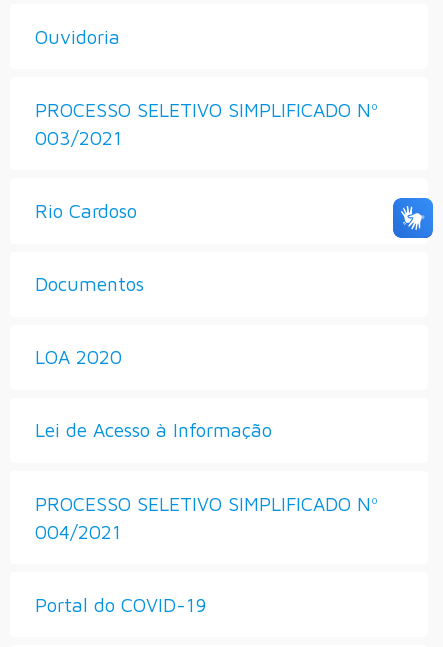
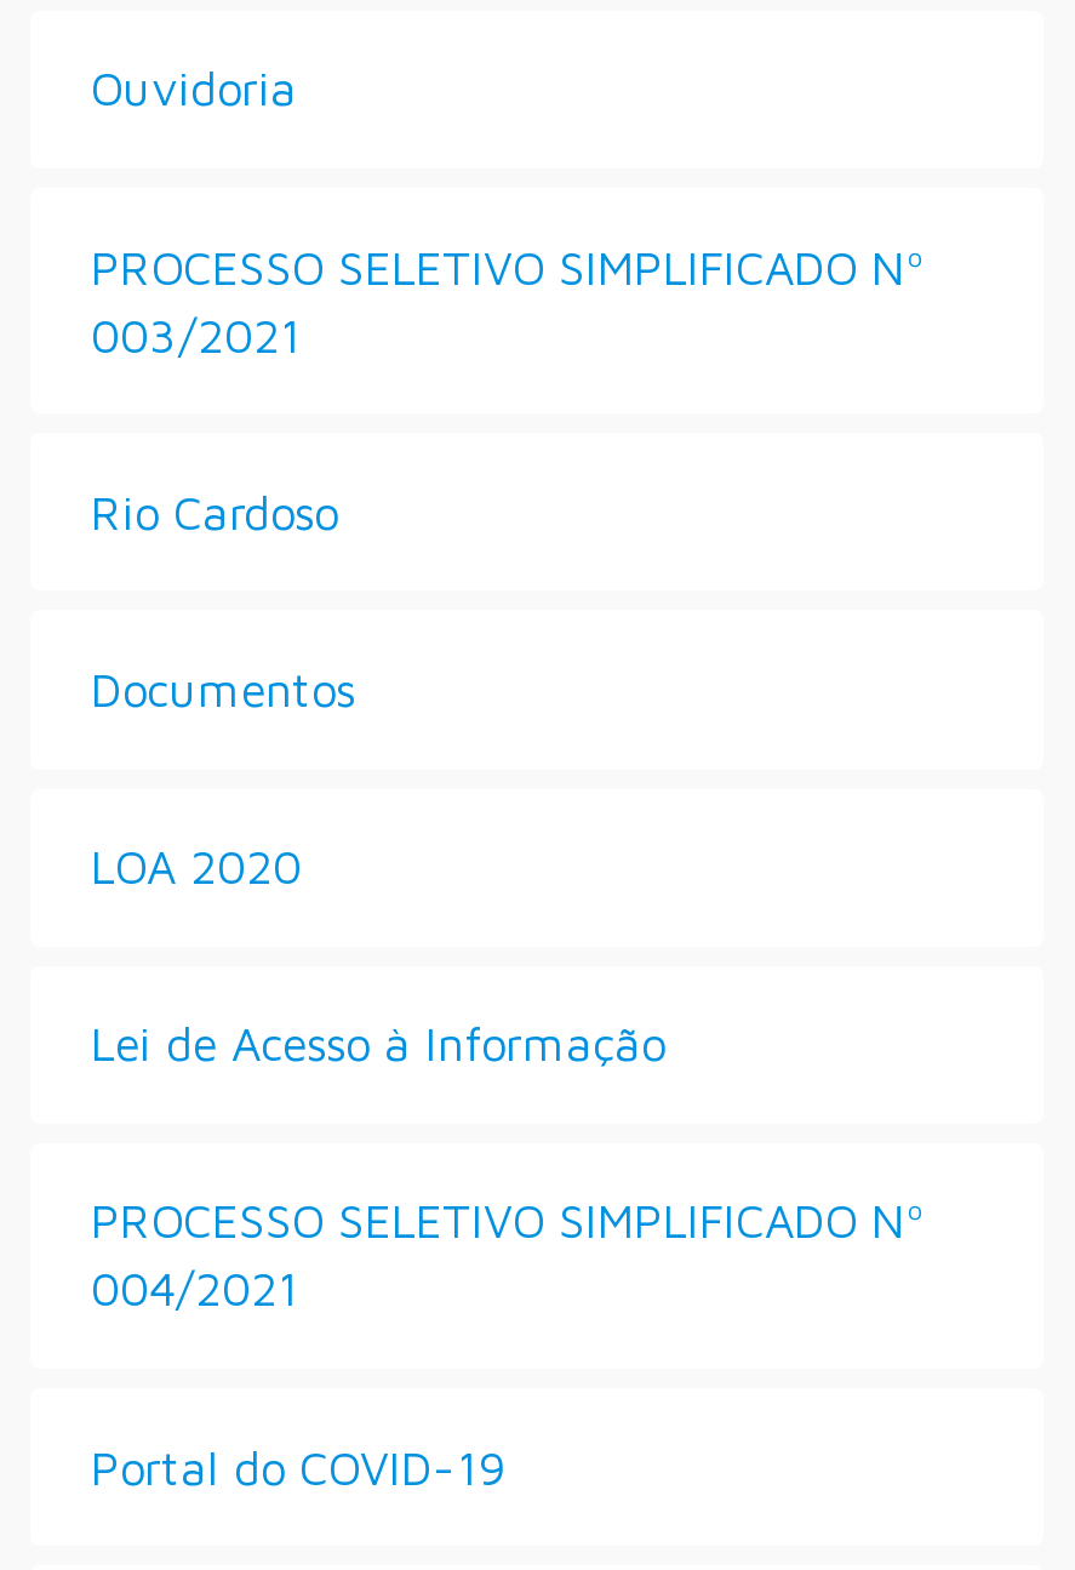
- [image]
